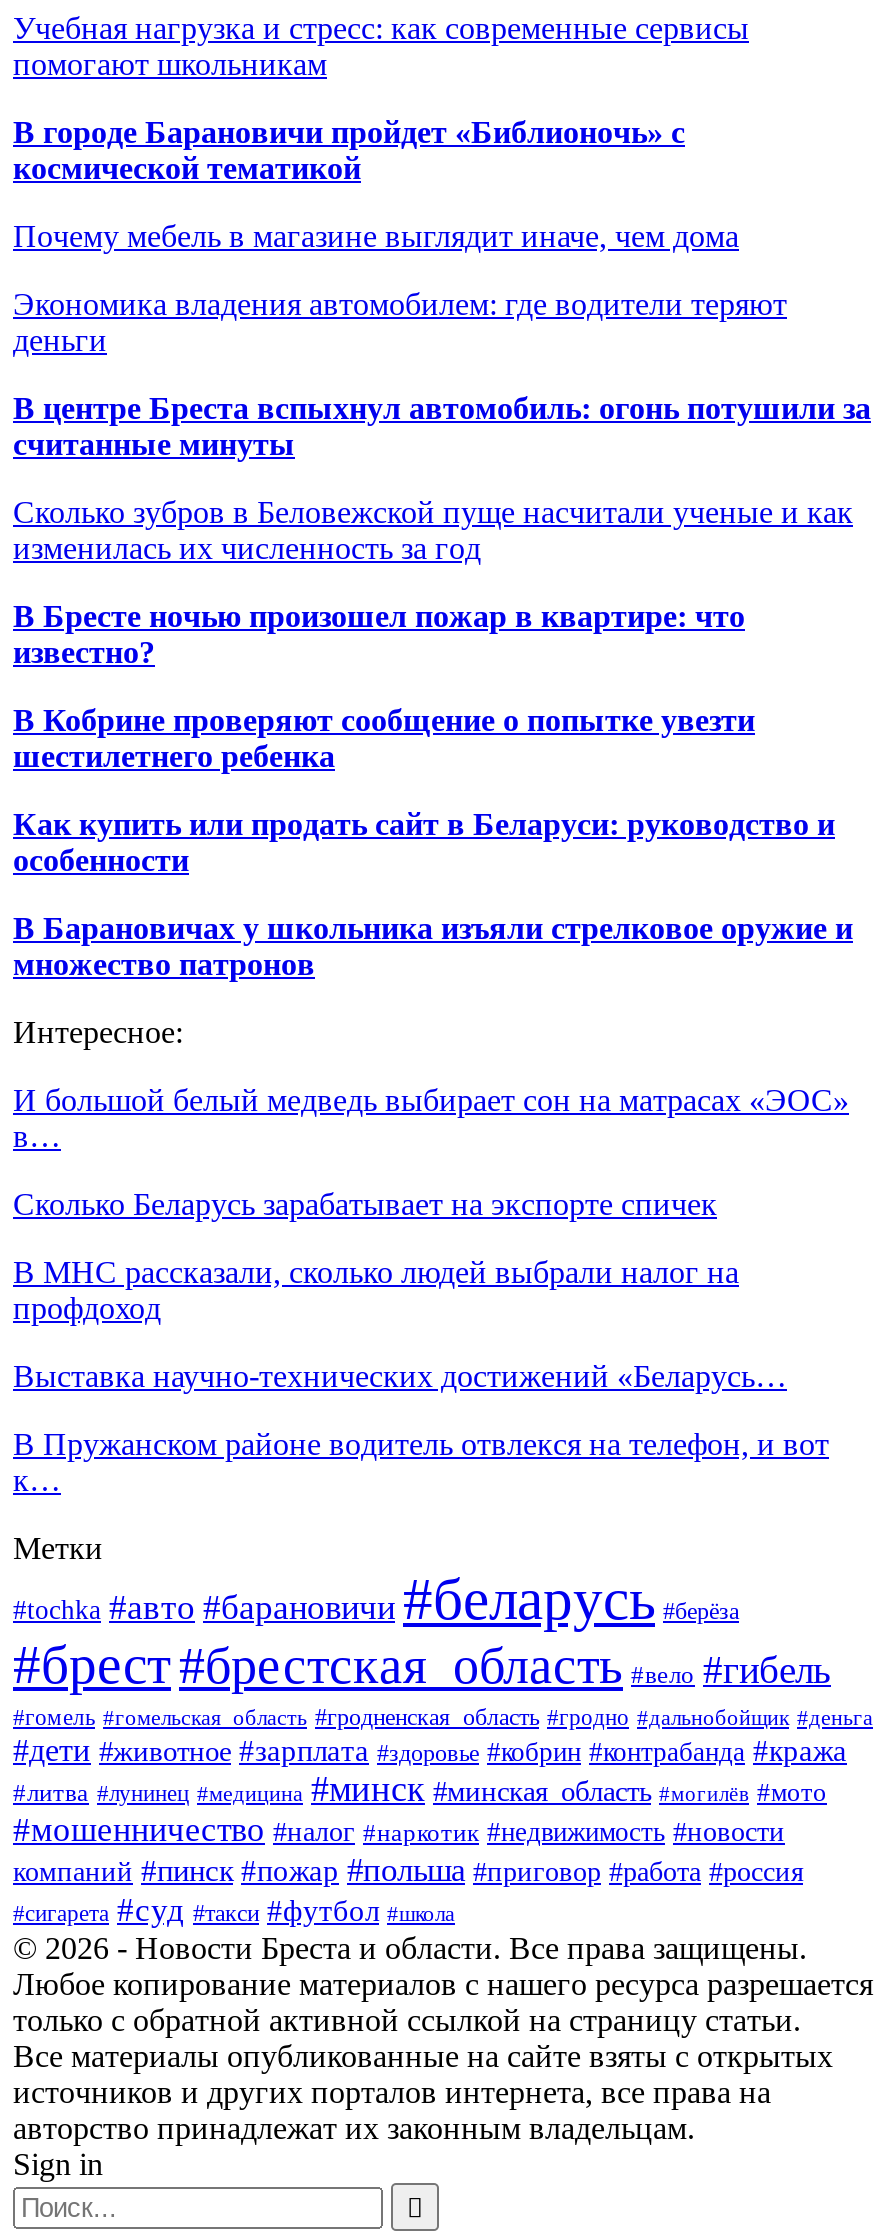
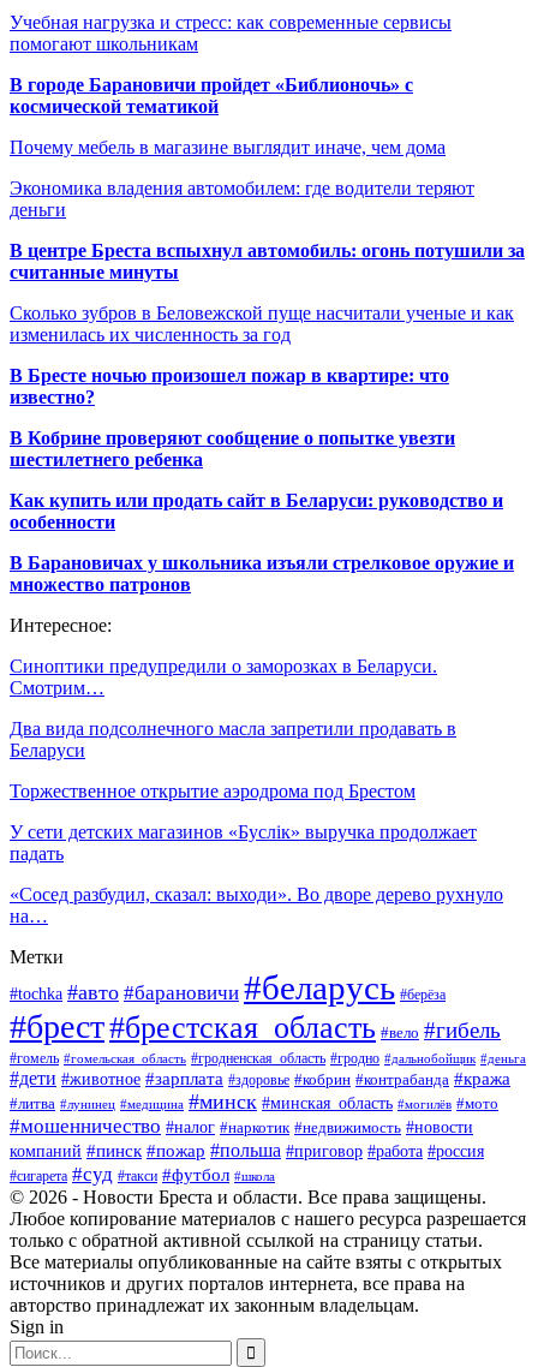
- И большой белый медведь выбирает сон на матрасах «ЭОС»
- в…
+ Синоптики предупредили о заморозках в Беларуси.
+ Смотрим…

- Сколько Беларусь зарабатывает на экспорте спичек
+ Два вида подсолнечного масла запретили продавать в
+ Беларуси

- В МНС рассказали, сколько людей выбрали налог на
- профдоход
+ Торжественное открытие аэродрома под Брестом

- Выставка научно-технических достижений «Беларусь…
+ У сети детских магазинов «Буслiк» выручка продолжает
+ падать

- В Пружанском районе водитель отвлекся на телефон, и вот
- к…
+ «Сосед разбудил, сказал: выходи». Во дворе дерево рухнуло
+ на…
